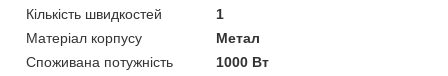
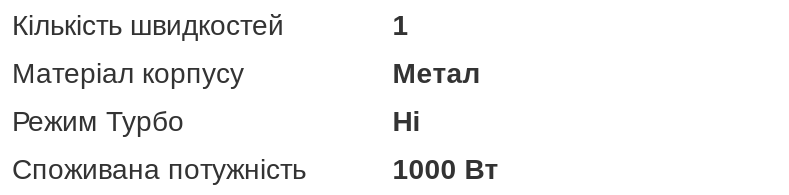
+ Режим Турбо
+ Ні
